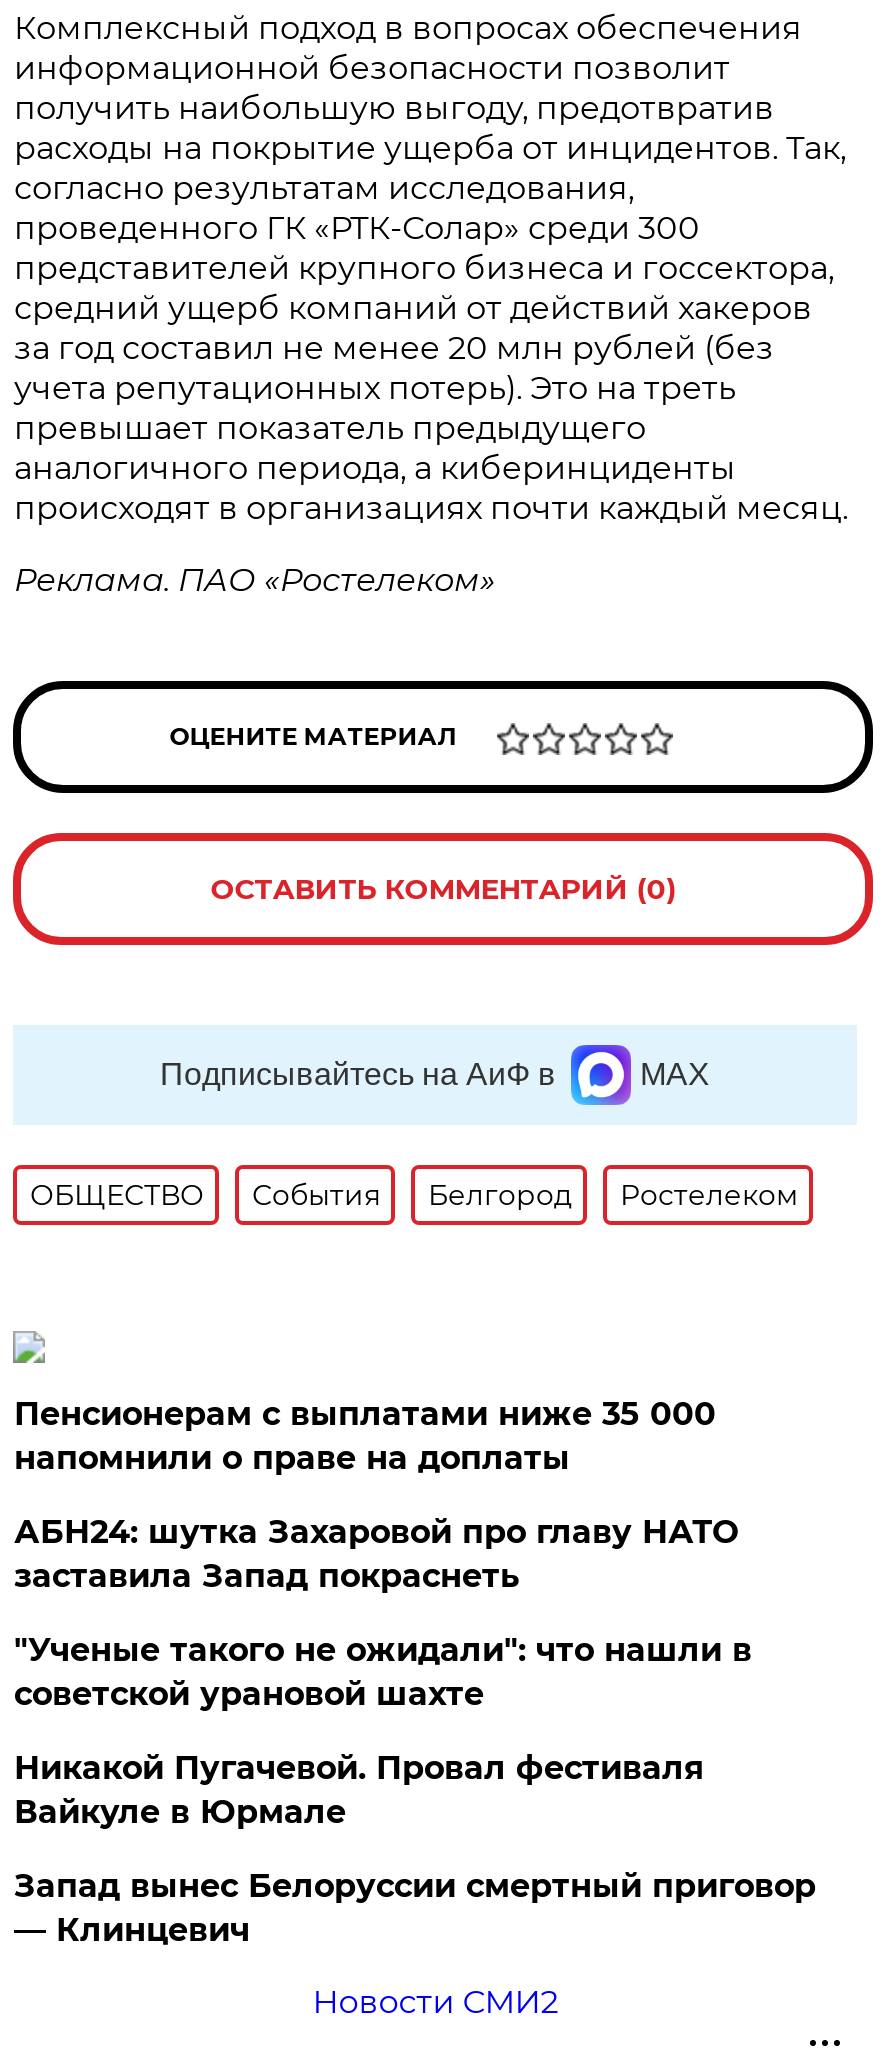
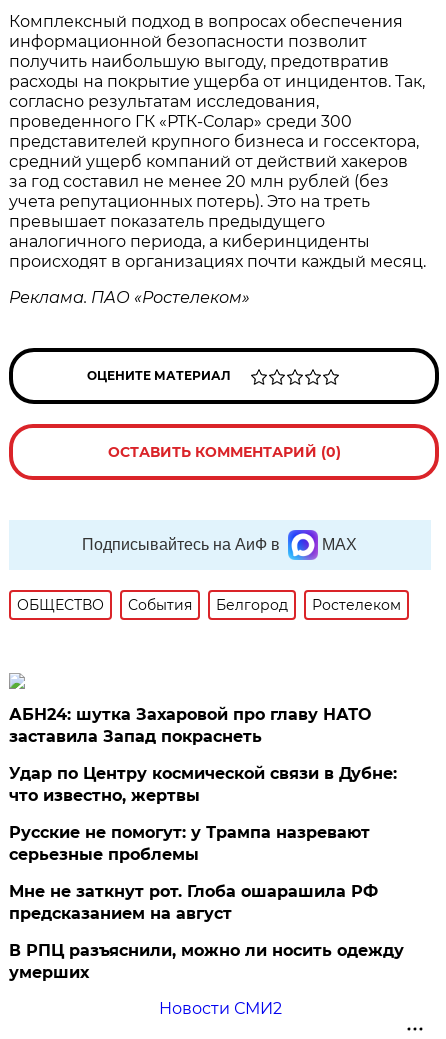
- Пенсионерам с выплатами ниже 35 000
- напомнили о праве на доплаты

moved up: АБН24: шутка Захаровой про главу НАТО | заставила Запад покраснеть

- "Ученые такого не ожидали": что нашли в
- советской урановой шахте
- Никакой Пугачевой. Провал фестиваля
- Вайкуле в Юрмале
- Запад вынес Белоруссии смертный приговор
- — Клинцевич
+ Удар по Центру космической связи в Дубне:
+ что известно, жертвы
+ Русские не помогут: у Трампа назревают
+ серьезные проблемы
+ Мне не заткнут рот. Глоба ошарашила РФ
+ предсказанием на август
+ В РПЦ разъяснили, можно ли носить одежду
+ умерших
